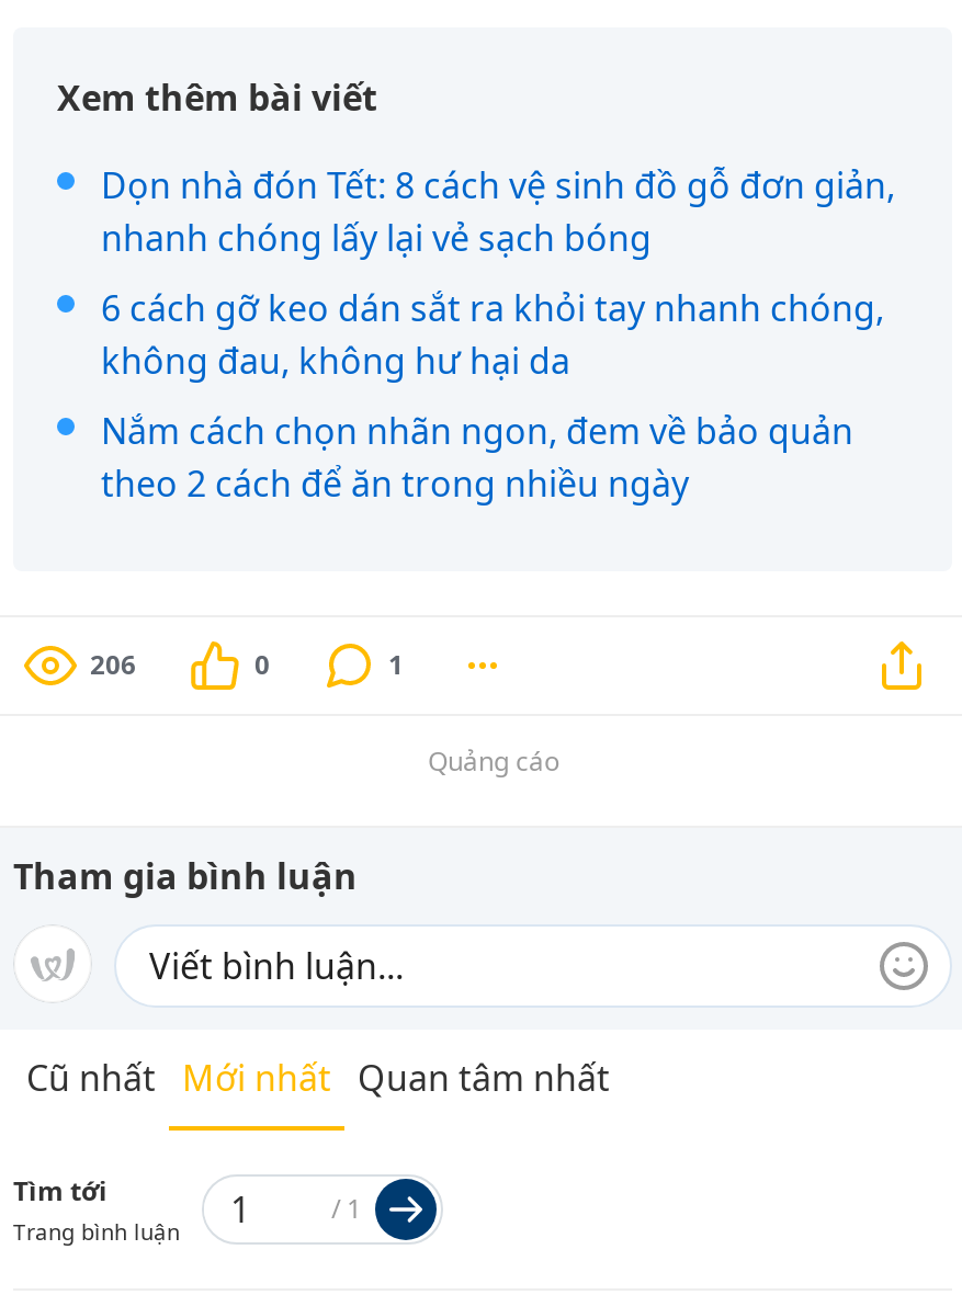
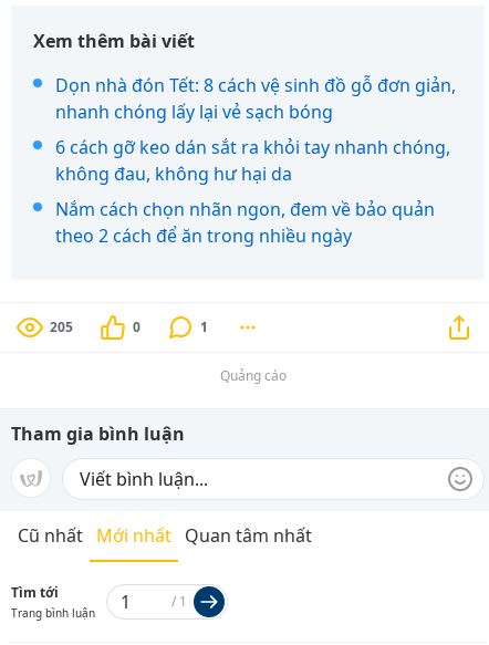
- 206
+ 205
